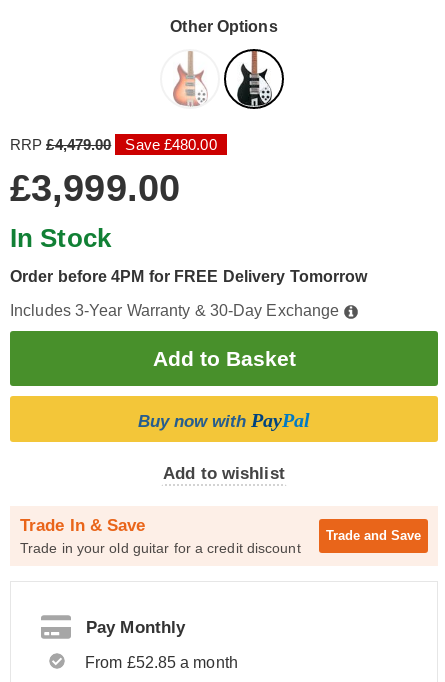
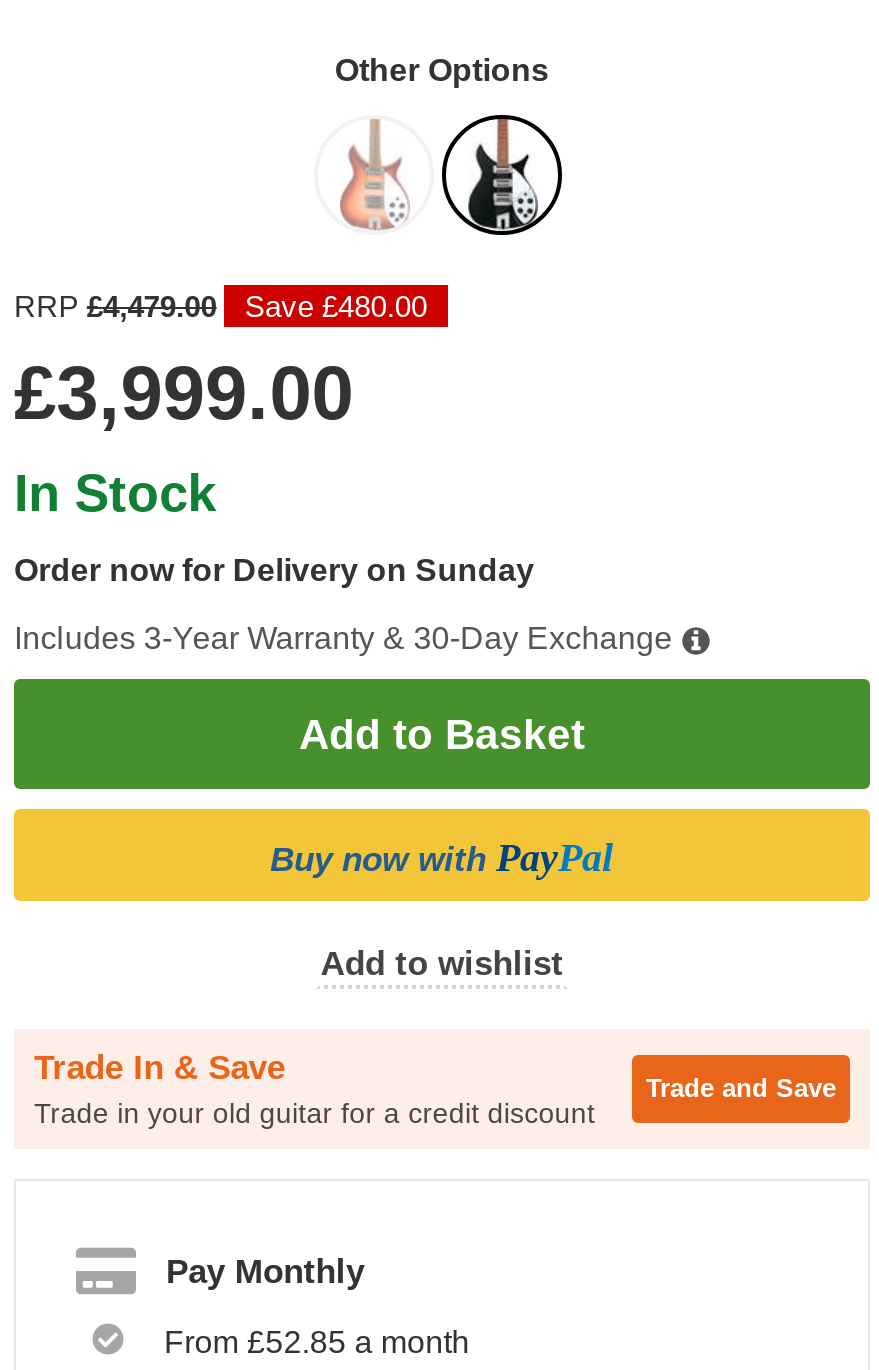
- Order before 4PM for FREE Delivery Tomorrow
+ Order now for Delivery on Sunday
